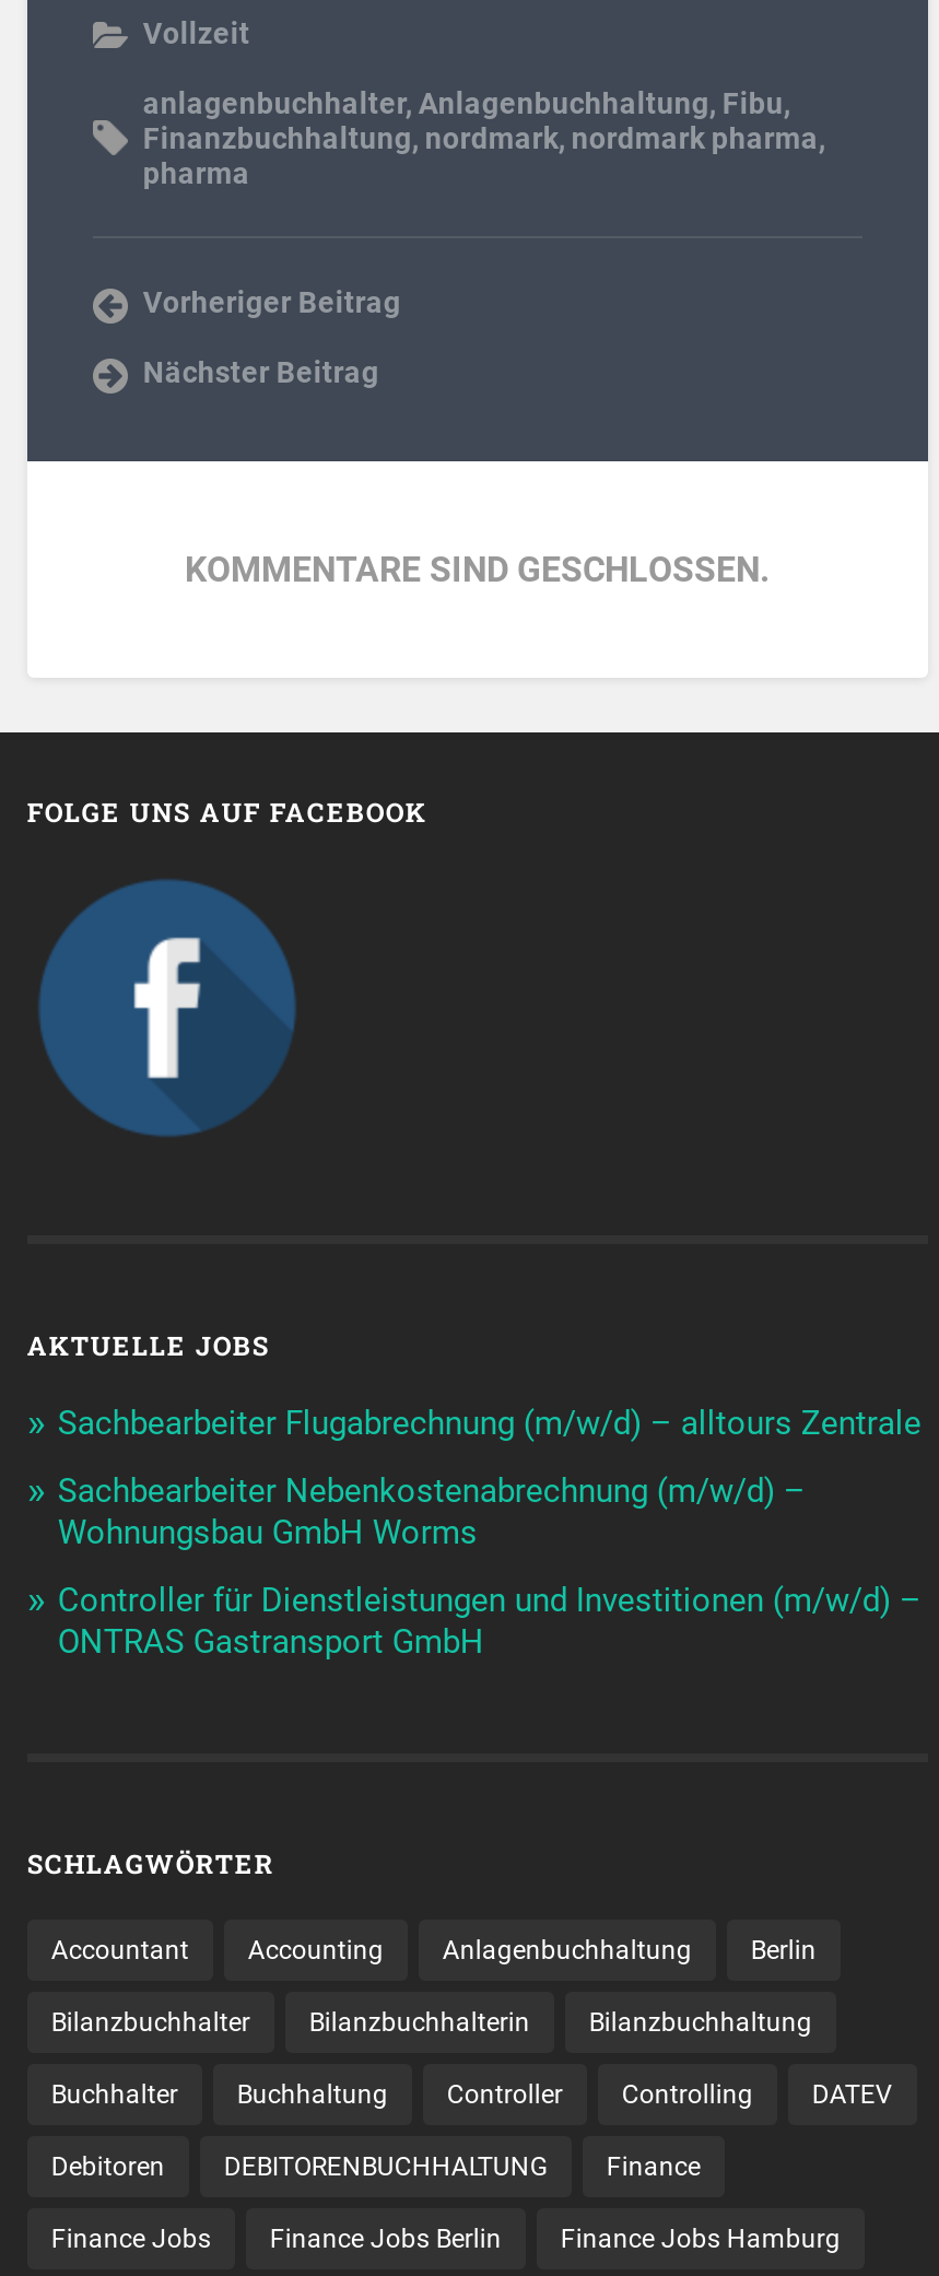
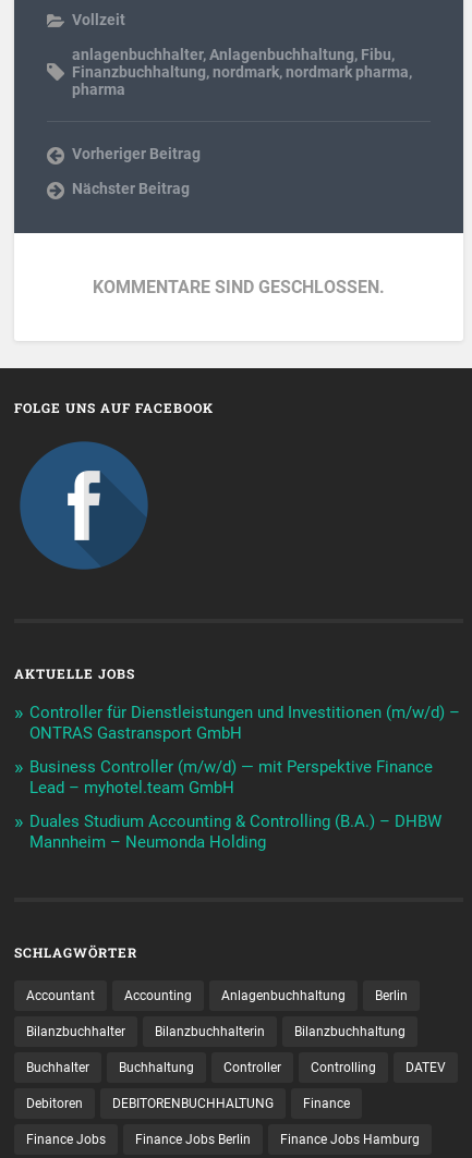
- Sachbearbeiter Flugabrechnung (m/w/d) – alltours Zentrale
- Sachbearbeiter Nebenkostenabrechnung (m/w/d) –
- Wohnungsbau GmbH Worms

moved up: Controller für Dienstleistungen und Investitionen (m/w/d) – | ONTRAS Gastransport GmbH

+ Business Controller (m/w/d) — mit Perspektive Finance
+ Lead – myhotel.team GmbH
+ Duales Studium Accounting & Controlling (B.A.) – DHBW
+ Mannheim – Neumonda Holding
